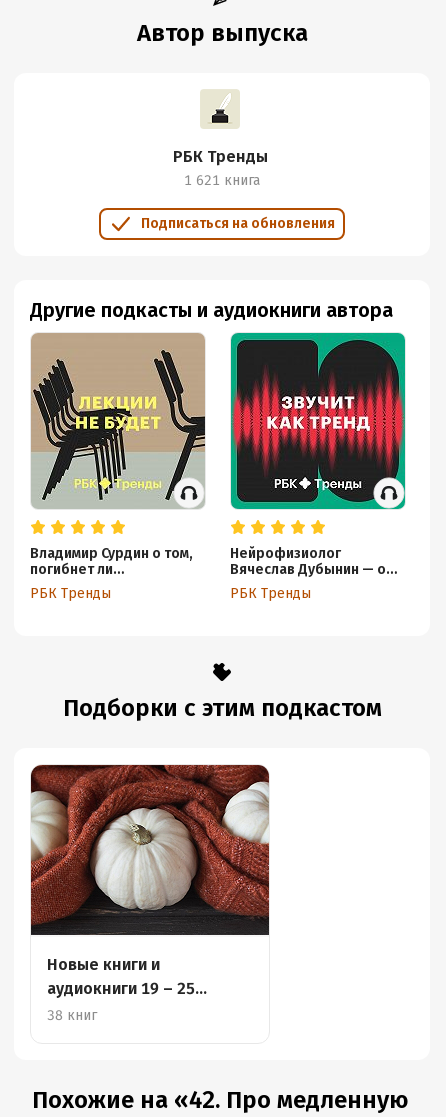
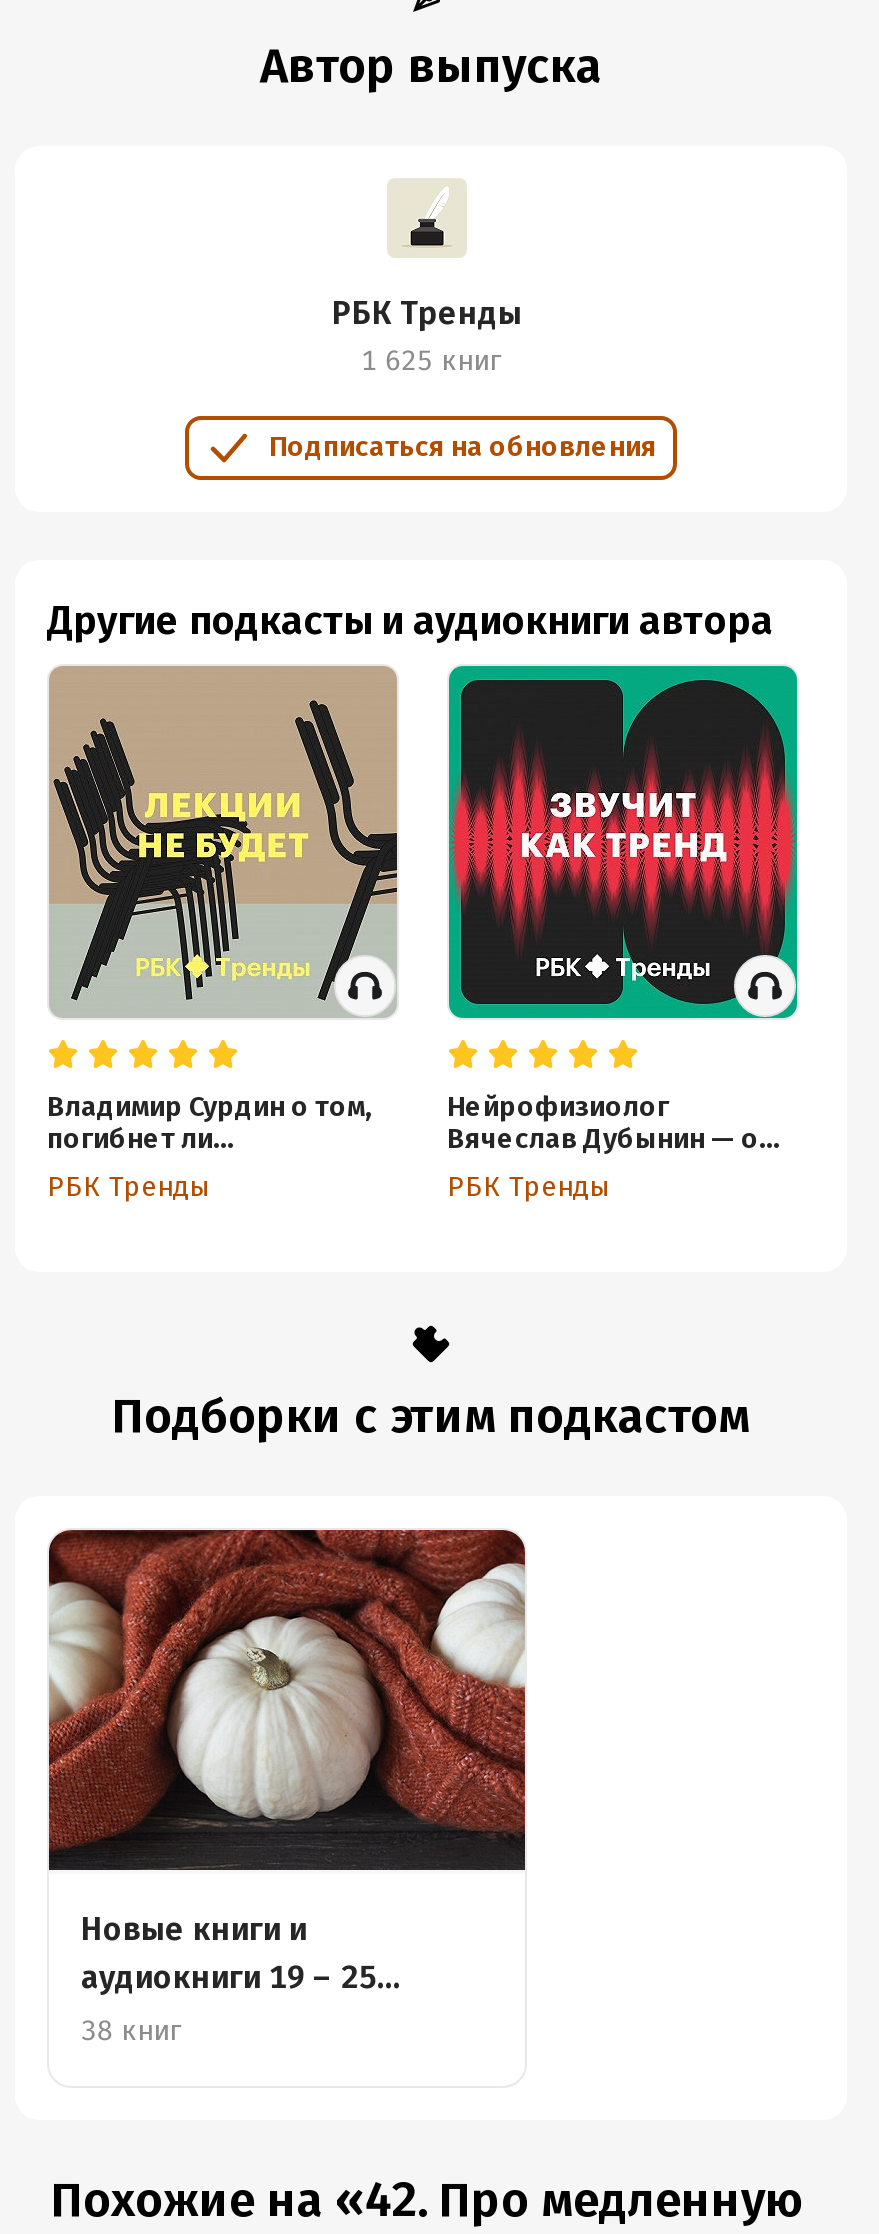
- 1 621 книга
+ 1 625 книг
